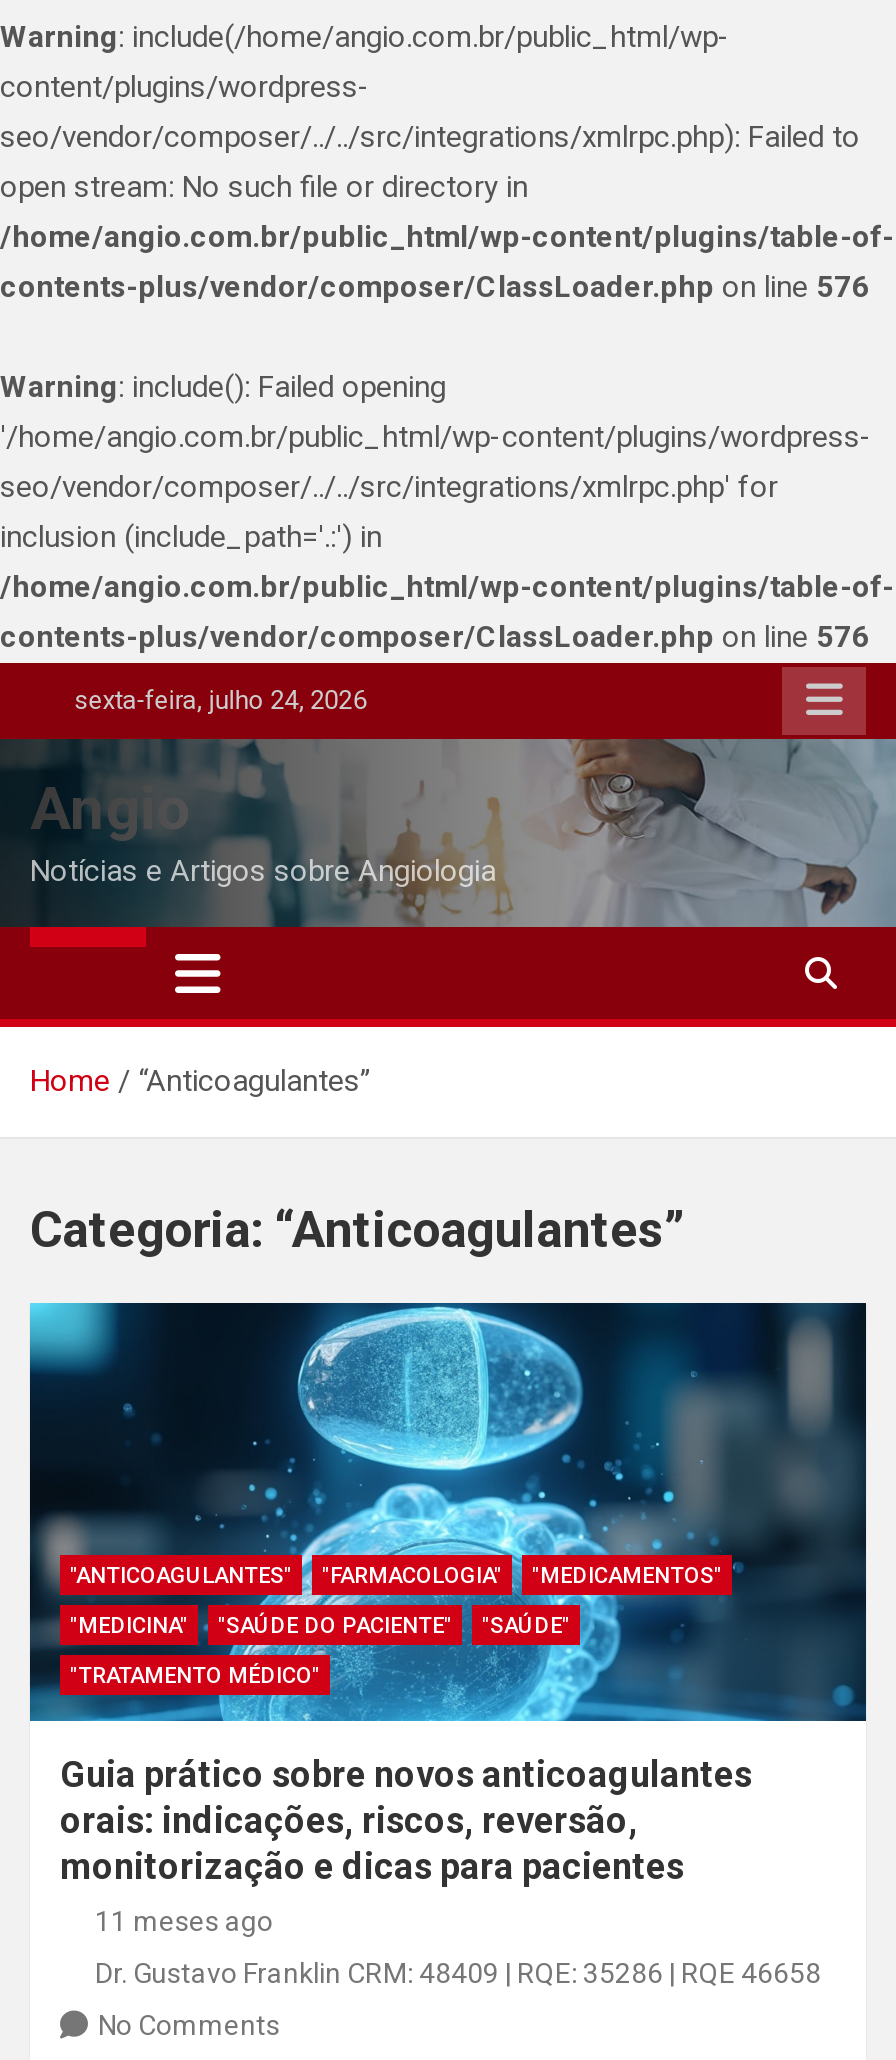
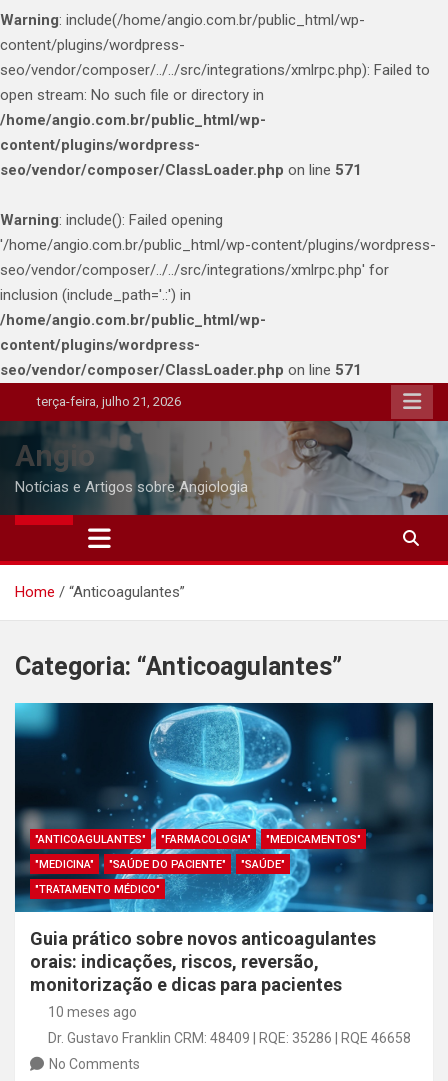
- /home/angio.com.br/public_html/wp-content/plugins/table-of-
- contents-plus/vendor/composer/ClassLoader.php on line 576
+ /home/angio.com.br/public_html/wp-
+ content/plugins/wordpress-
+ seo/vendor/composer/ClassLoader.php on line 571

- /home/angio.com.br/public_html/wp-content/plugins/table-of-
- contents-plus/vendor/composer/ClassLoader.php on line 576
+ /home/angio.com.br/public_html/wp-
+ content/plugins/wordpress-
+ seo/vendor/composer/ClassLoader.php on line 571

- sexta-feira, julho 24, 2026
+ terça-feira, julho 21, 2026

- 11 meses ago
+ 10 meses ago
